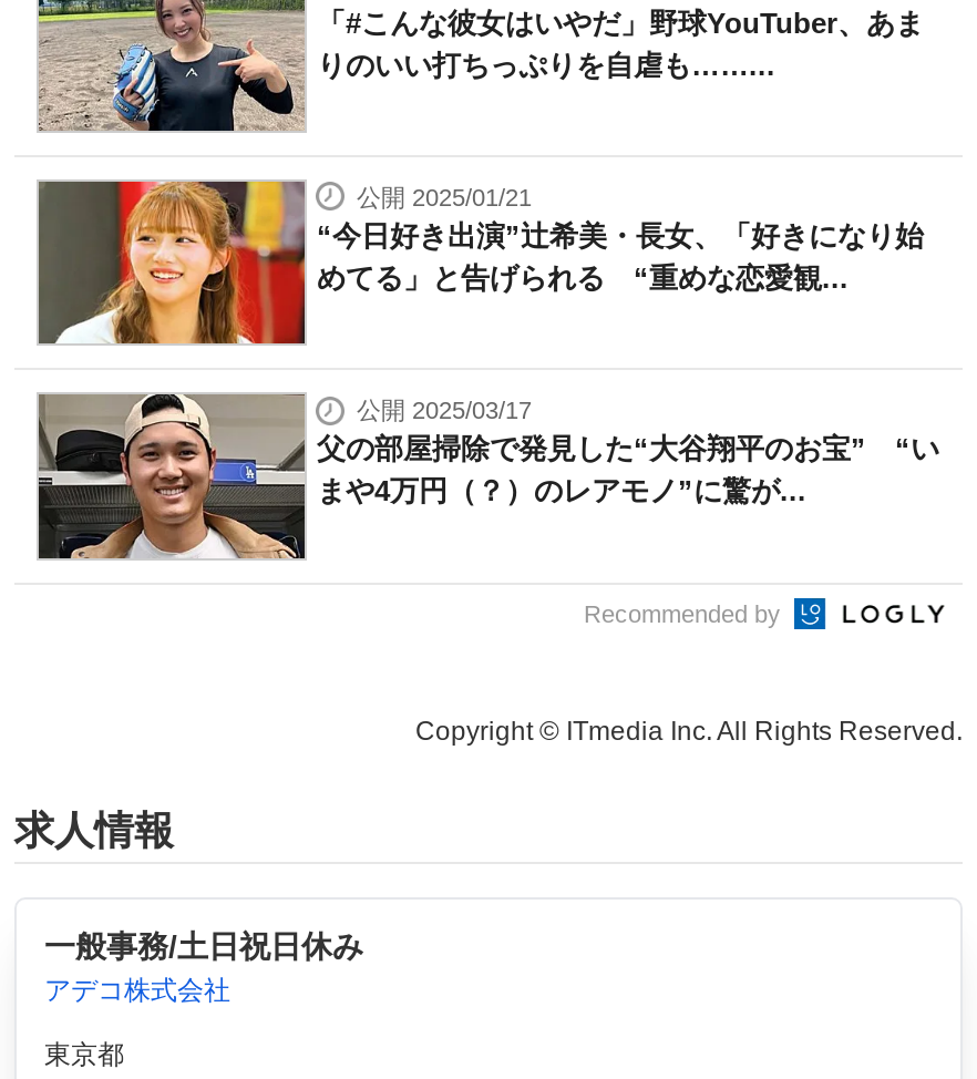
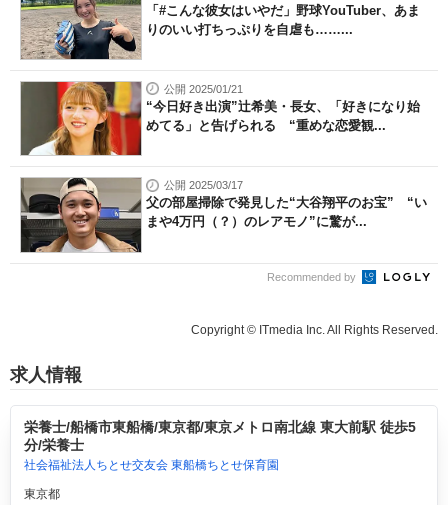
- 一般事務/土日祝日休み
- アデコ株式会社
+ 栄養士/船橋市東船橋/東京都/東京メトロ南北線 東大前駅 徒歩5
+ 分/栄養士
+ 社会福祉法人ちとせ交友会 東船橋ちとせ保育園
